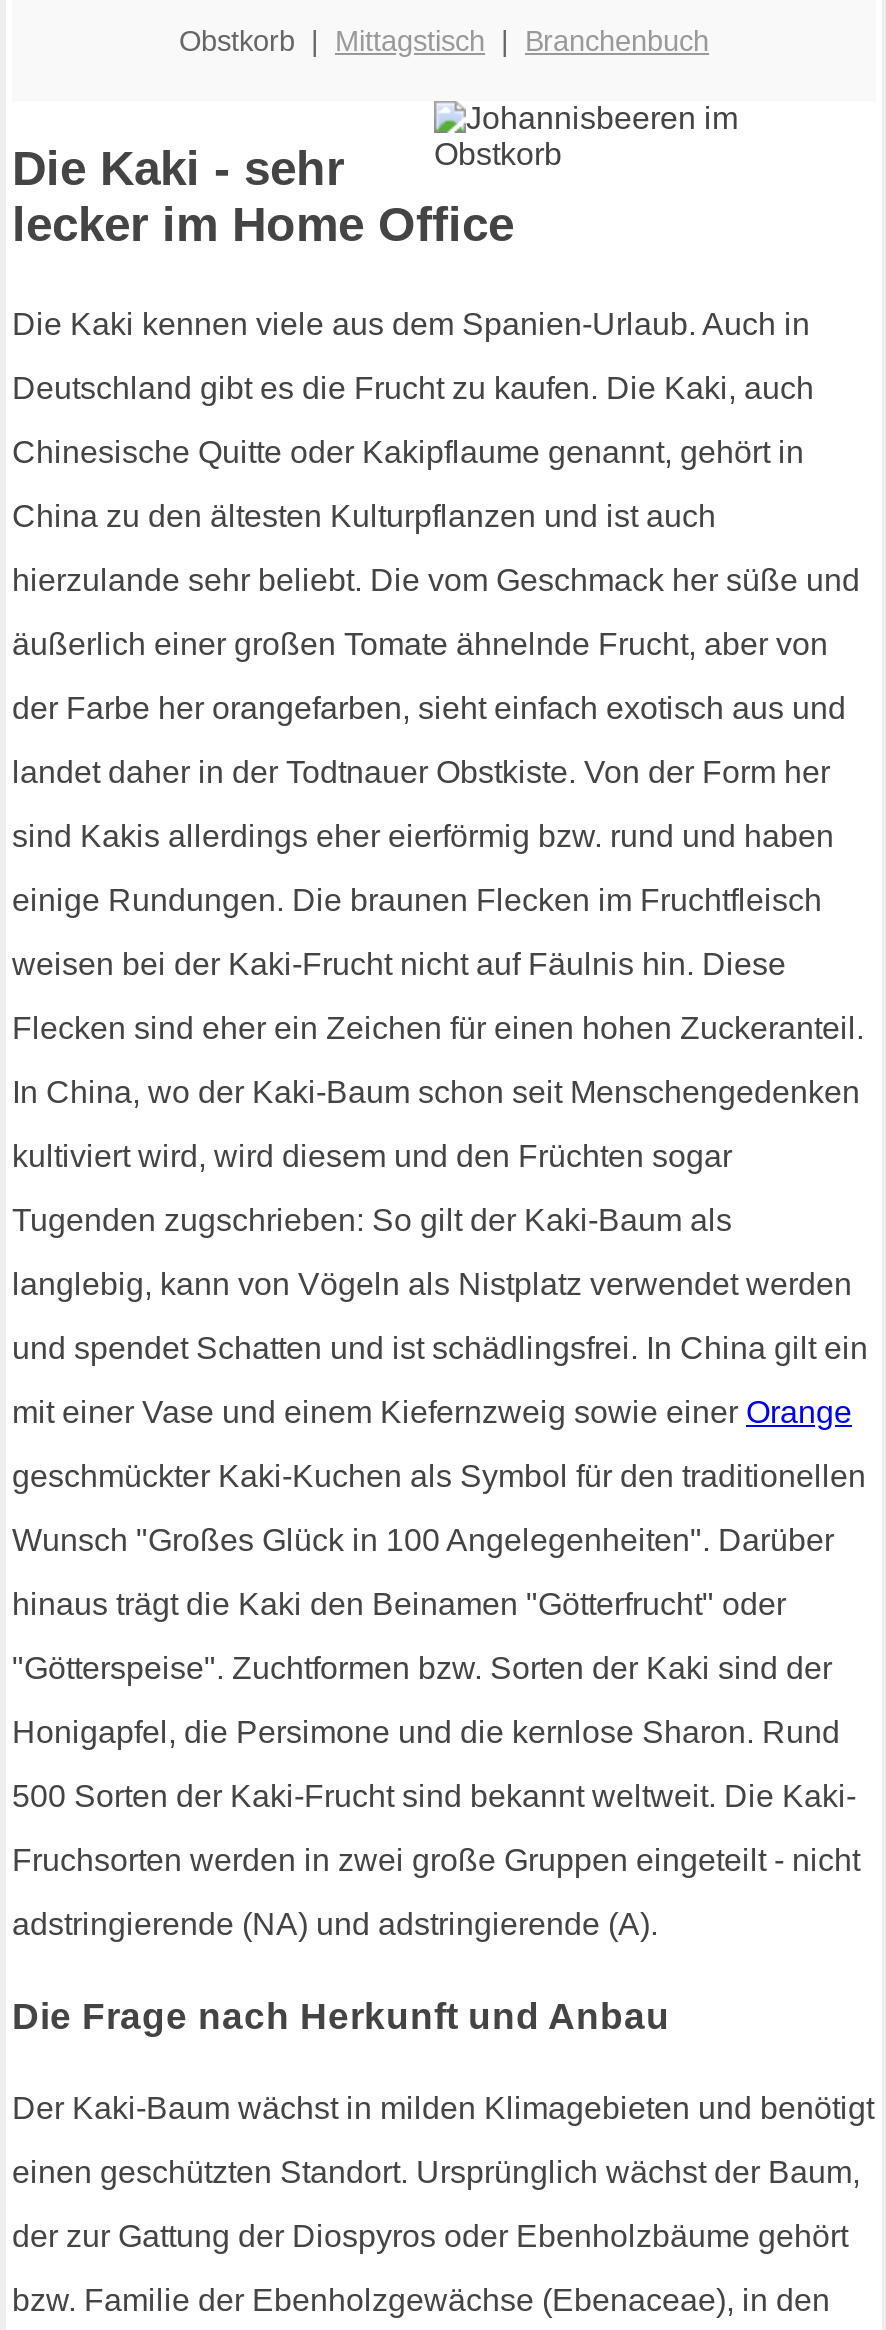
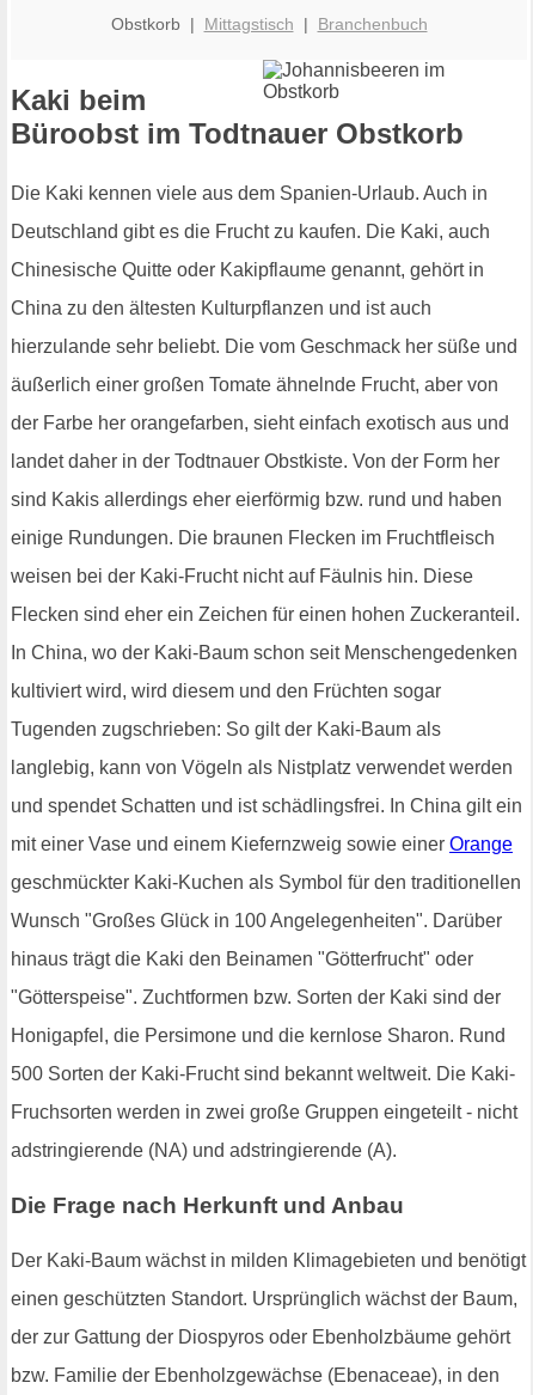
- Die Kaki - sehr
- lecker im Home Office
+ Kaki beim
+ Büroobst im Todtnauer Obstkorb
